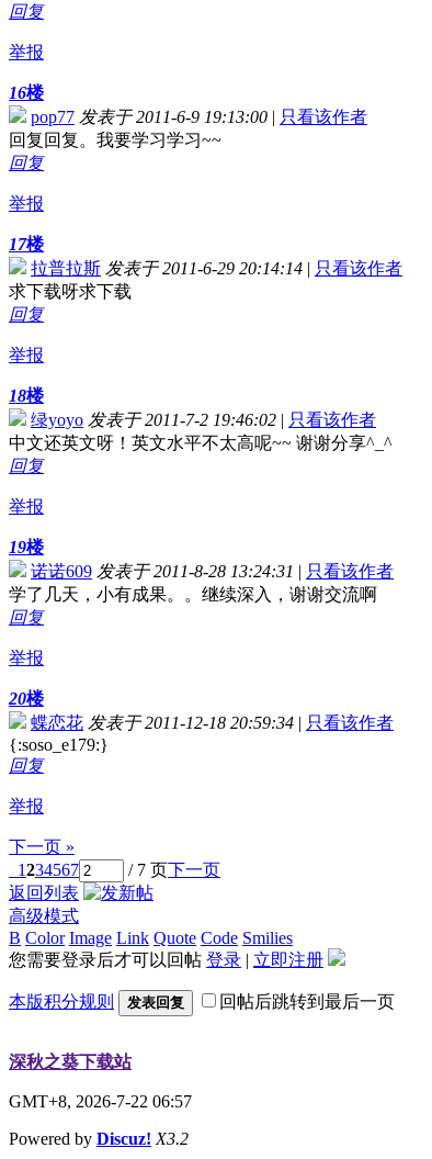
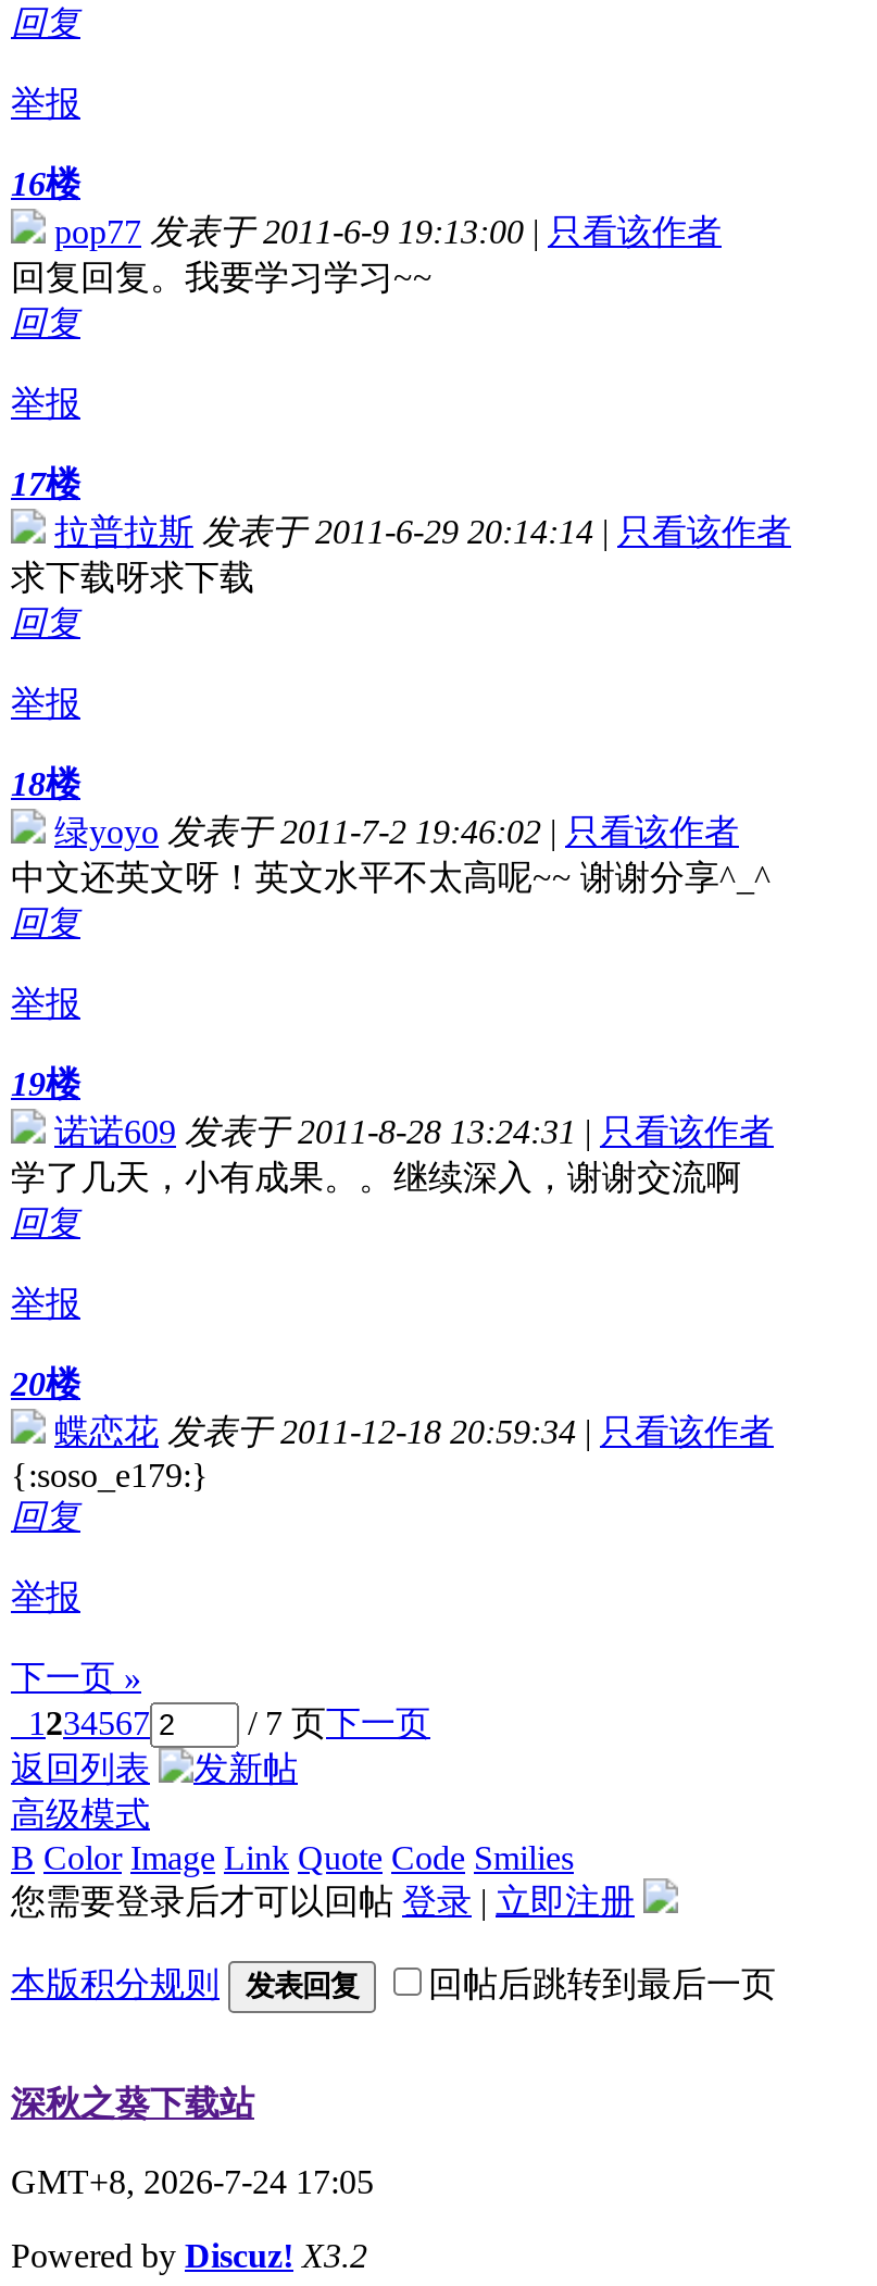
- GMT+8, 2026-7-22 06:57
+ GMT+8, 2026-7-24 17:05
